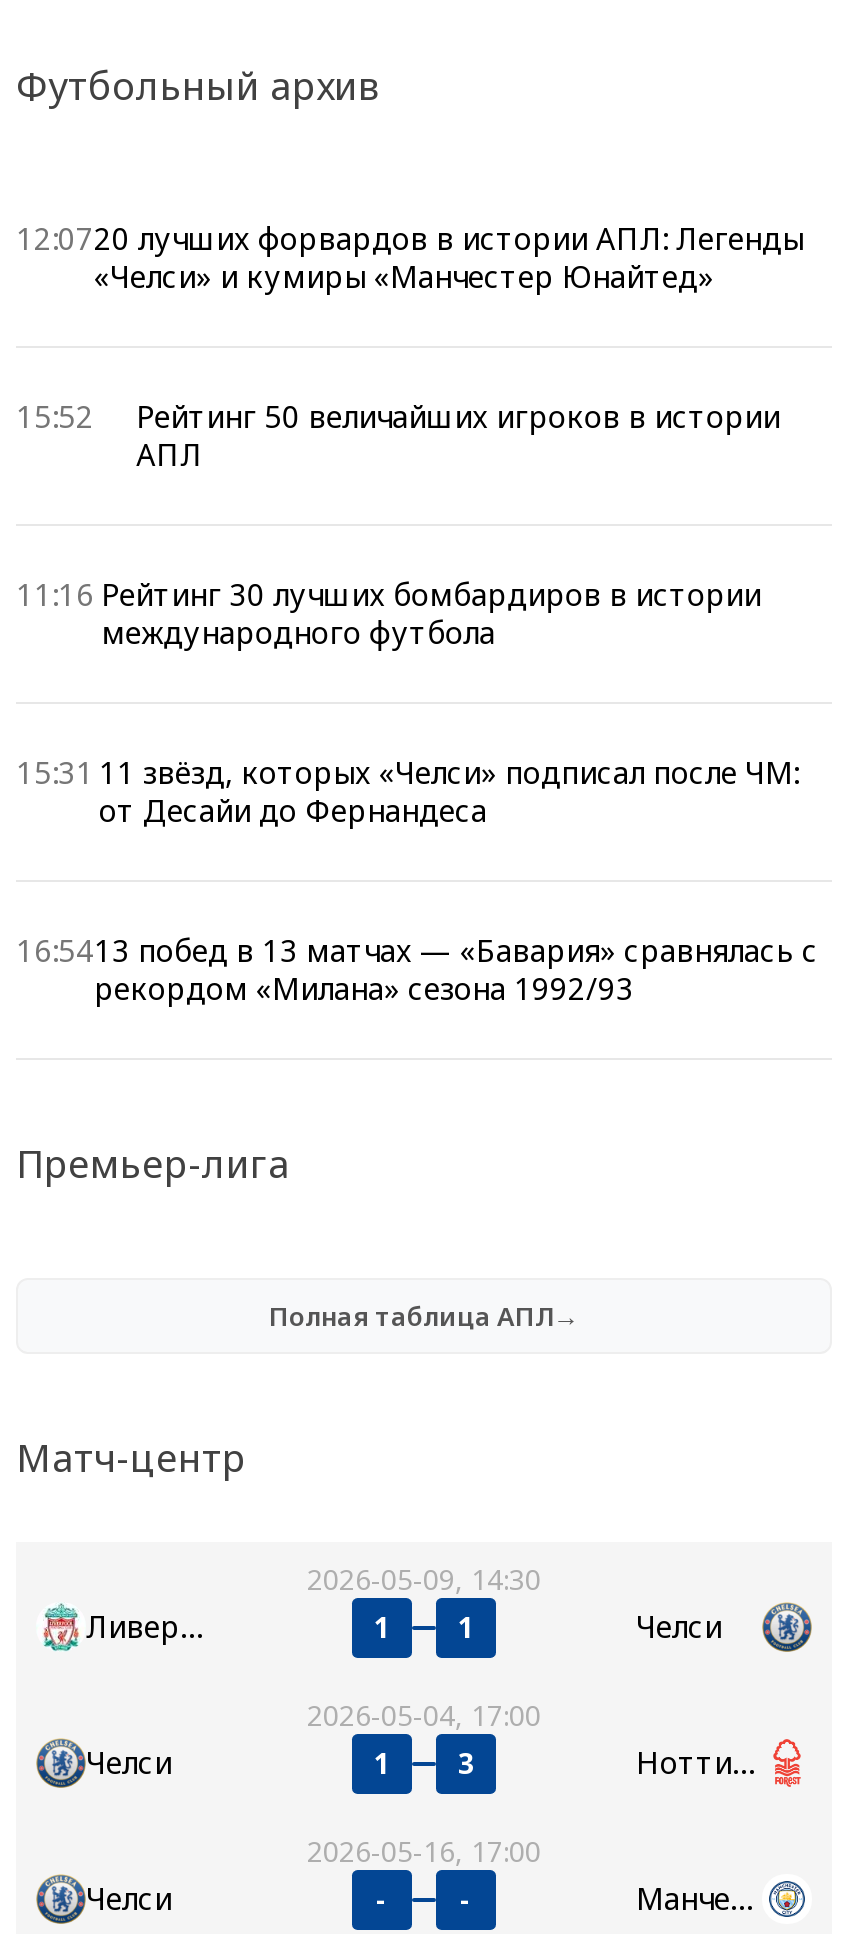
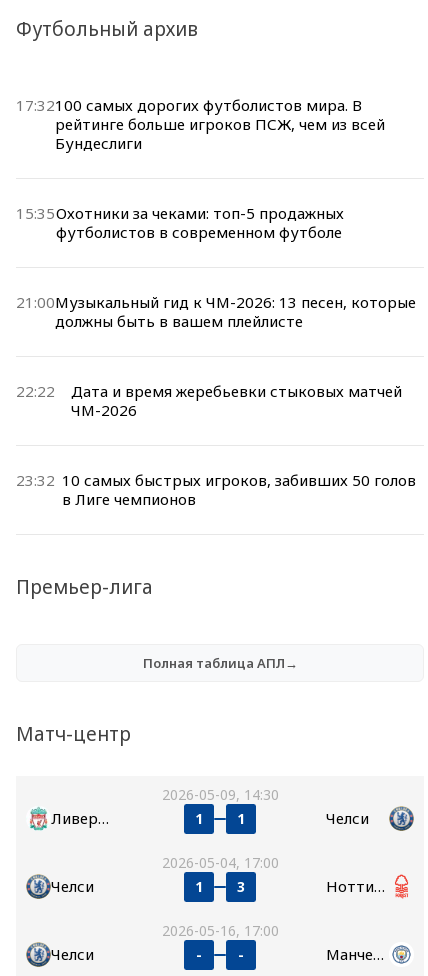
- 12:0720 лучших форвардов в истории АПЛ: Легенды
- «Челси» и кумиры «Манчестер Юнайтед»
+ 17:32100 самых дорогих футболистов мира. В
+ рейтинге больше игроков ПСЖ, чем из всей
+ Бундеслиги

- 15:52
- Рейтинг 50 величайших игроков в истории
- АПЛ
+ 15:35Охотники за чеками: топ-5 продажных
+ футболистов в современном футболе

- 11:16 Рейтинг 30 лучших бомбардиров в истории
- международного футбола
+ 21:00Музыкальный гид к ЧМ-2026: 13 песен, которые
+ должны быть в вашем плейлисте

- 15:31 11 звёзд, которых «Челси» подписал после ЧМ:
- от Десайи до Фернандеса
+ 22:22
+ Дата и время жеребьевки стыковых матчей
+ ЧМ-2026

- 16:5413 побед в 13 матчах — «Бавария» сравнялась с
- рекордом «Милана» сезона 1992/93
+ 23:32 10 самых быстрых игроков, забивших 50 голов
+ в Лиге чемпионов
